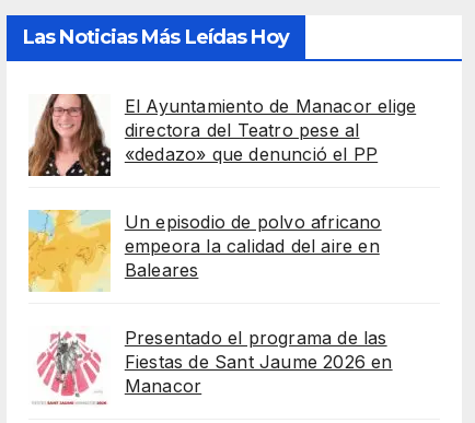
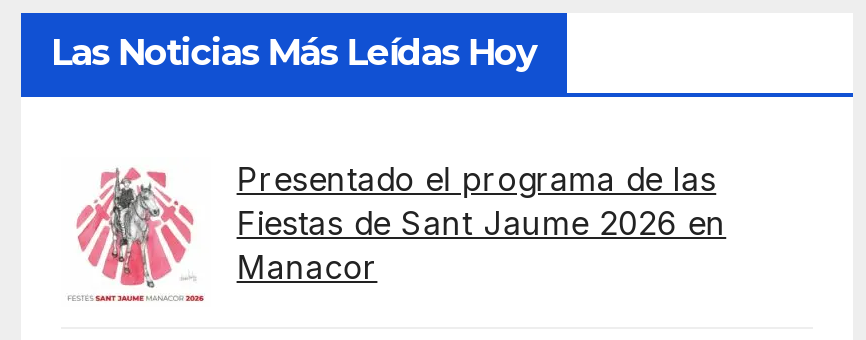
- [image]
- El Ayuntamiento de Manacor elige
- directora del Teatro pese al
- «dedazo» que denunció el PP
- Un episodio de polvo africano
- empeora la calidad del aire en
- Baleares

- [image]
